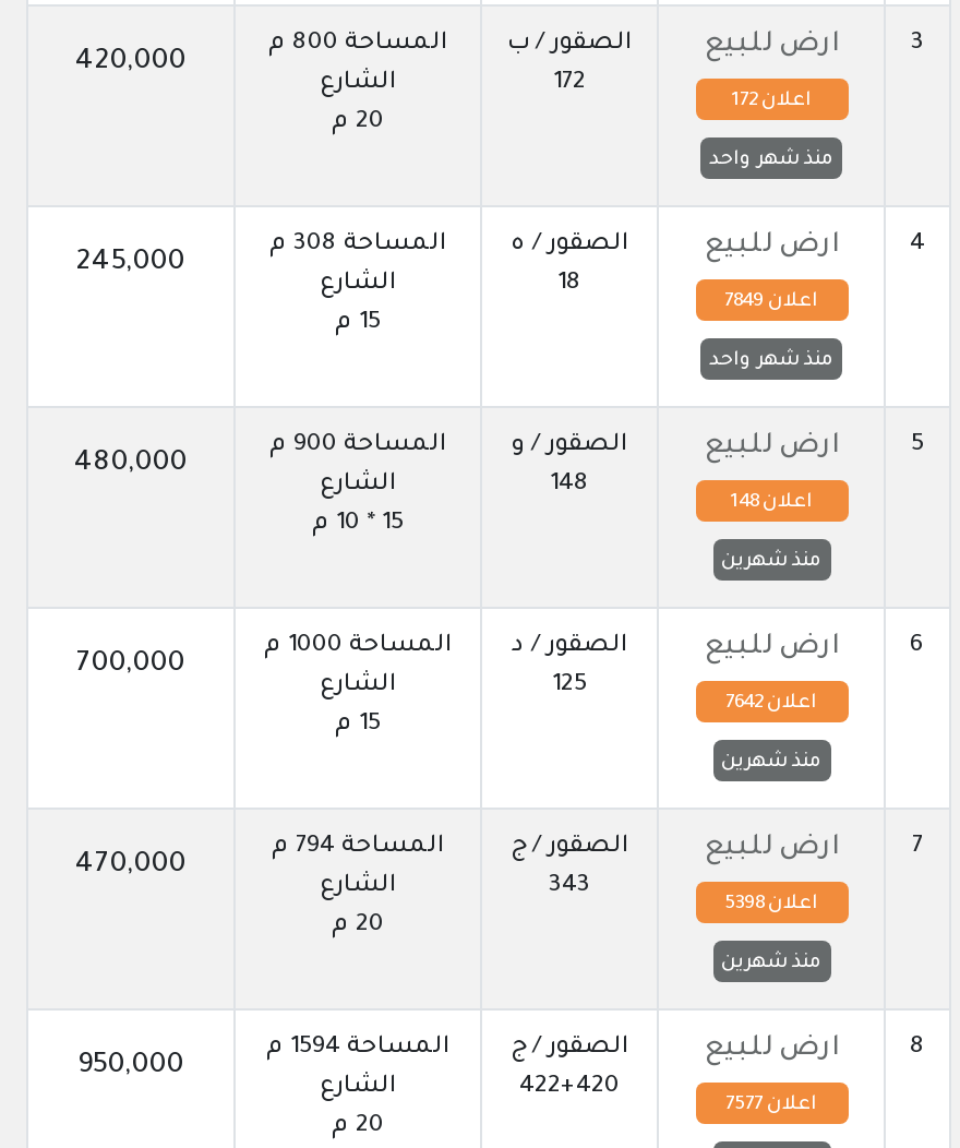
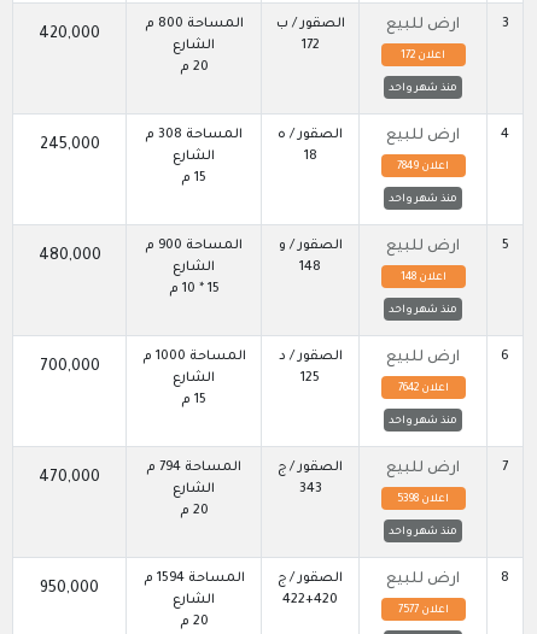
- منذ شهرين
+ منذ شهر واحد

- منذ شهرين
+ منذ شهر واحد

- منذ شهرين
+ منذ شهر واحد
